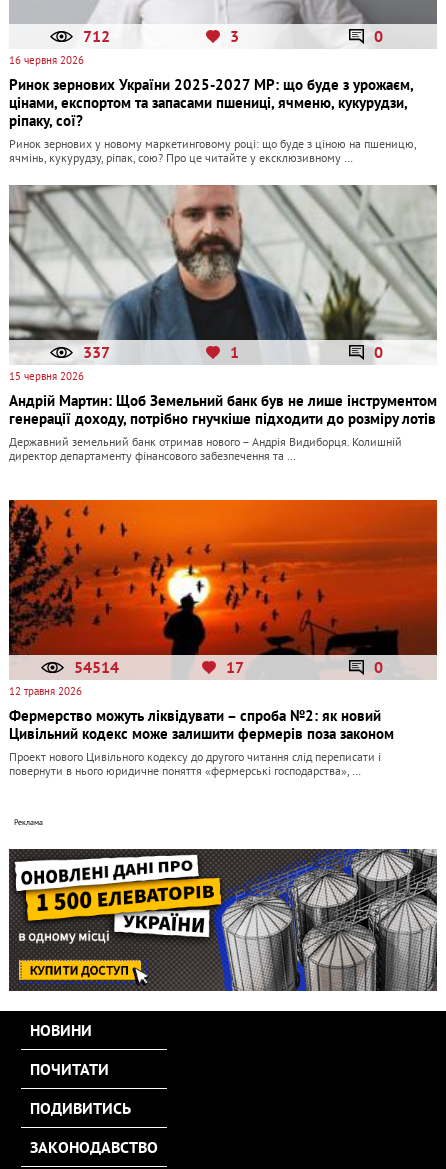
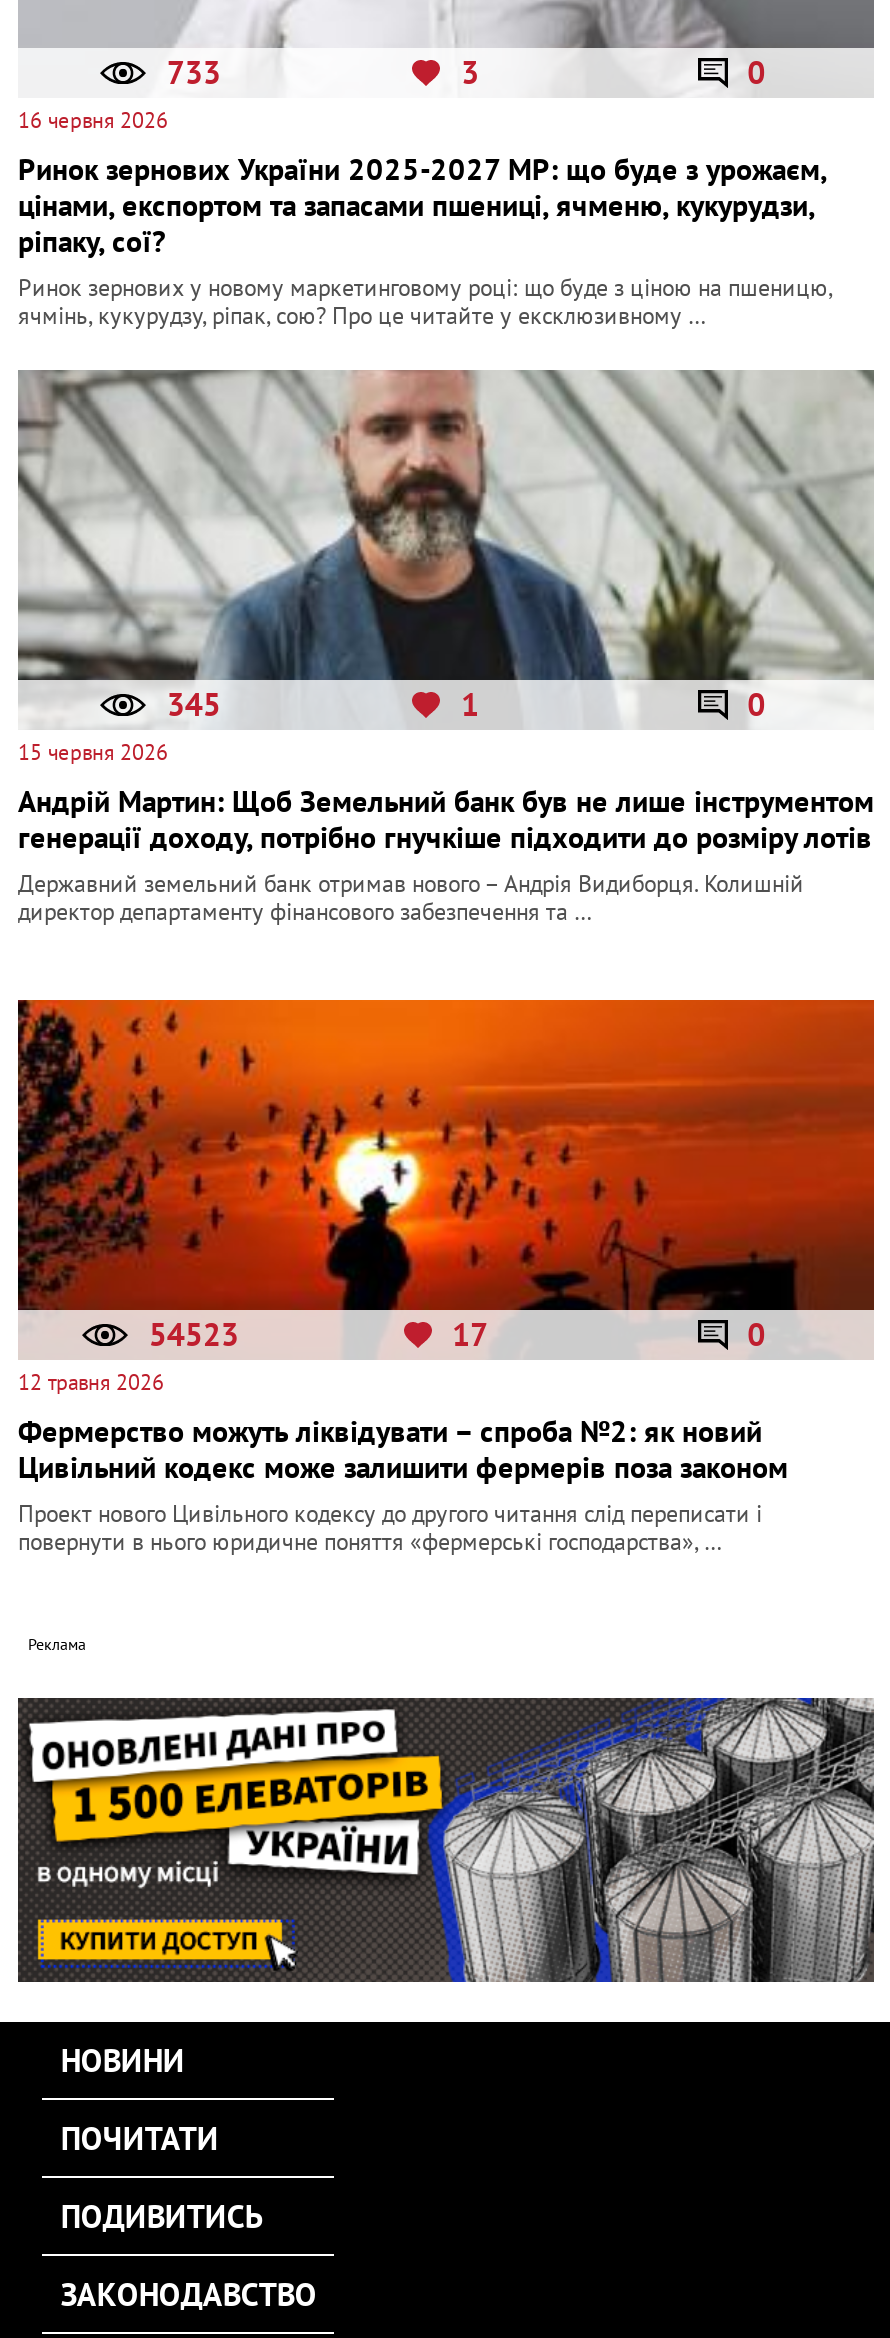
- 712
+ 733

- 337
+ 345

- 54514
+ 54523
